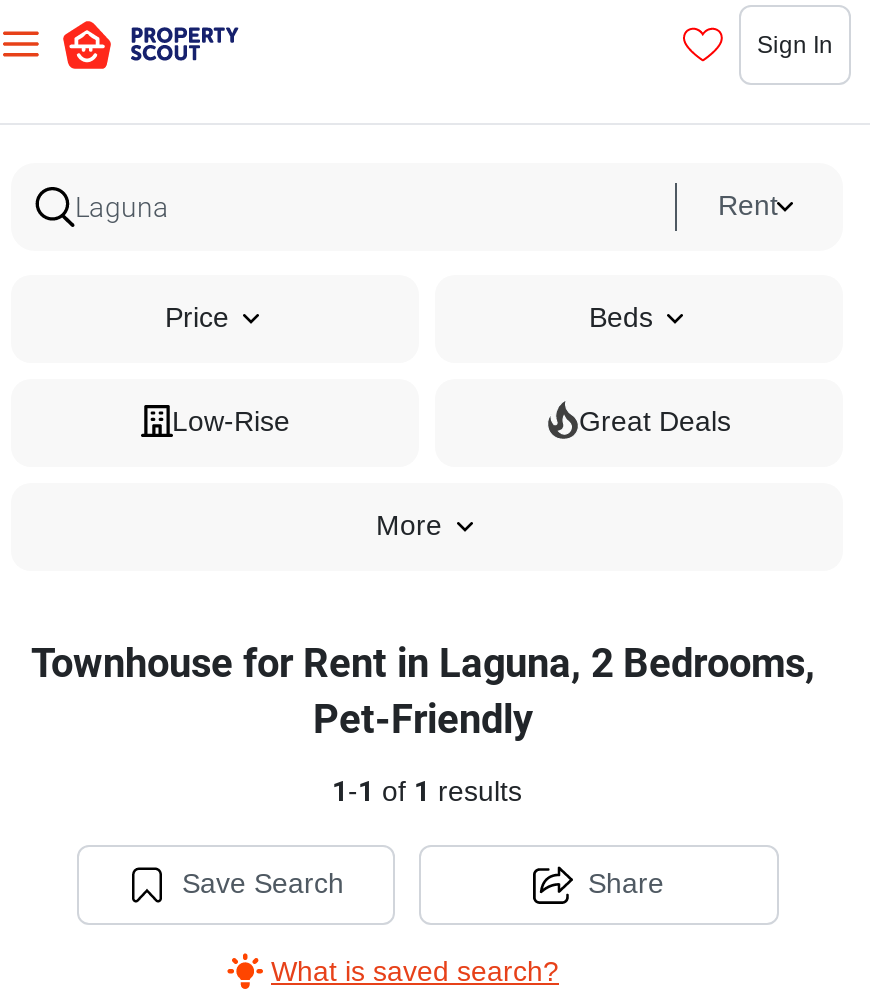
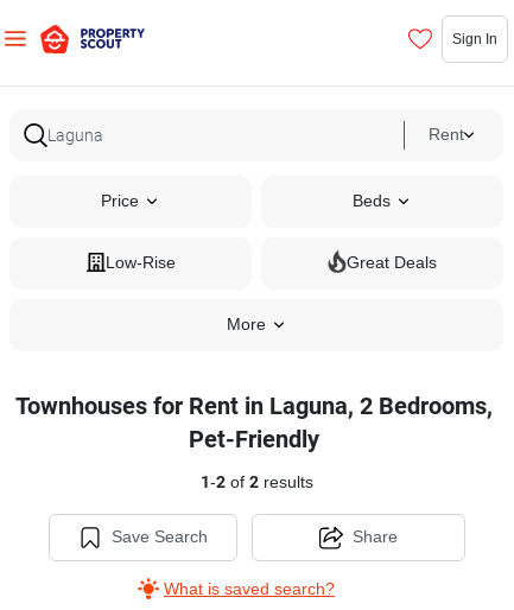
- Townhouse for Rent in Laguna, 2 Bedrooms,
+ Townhouses for Rent in Laguna, 2 Bedrooms,

- 1 -1 of 1 results
+ 1 -2 of 2 results
